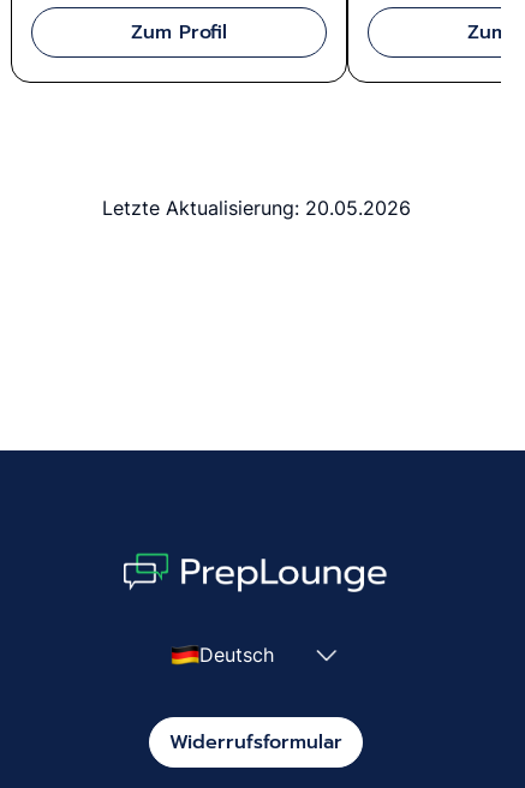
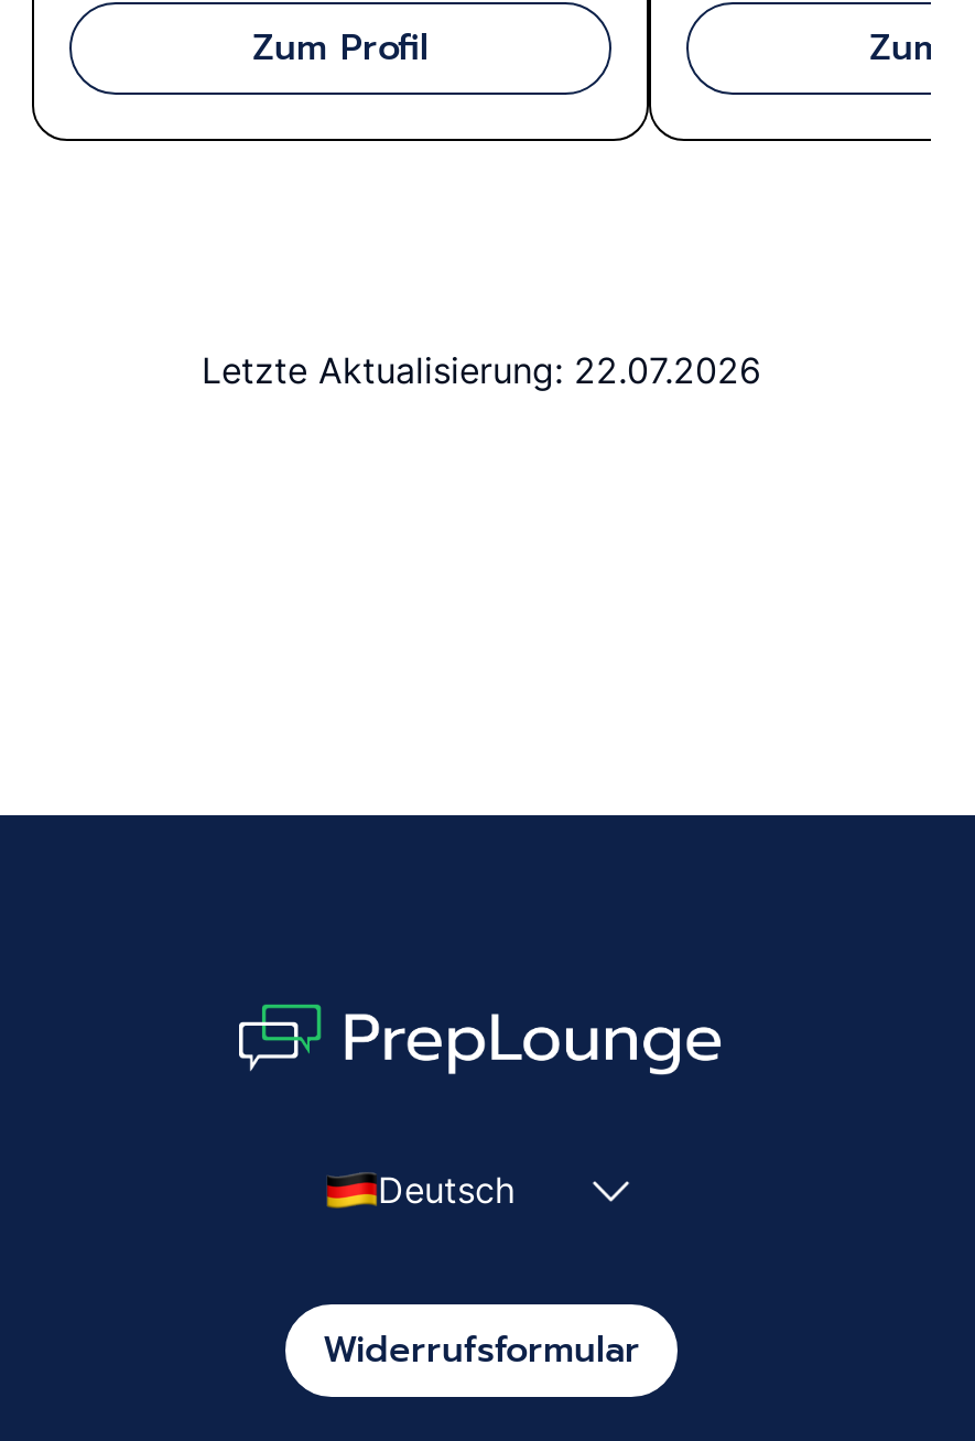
- Letzte Aktualisierung: 20.05.2026
+ Letzte Aktualisierung: 22.07.2026
